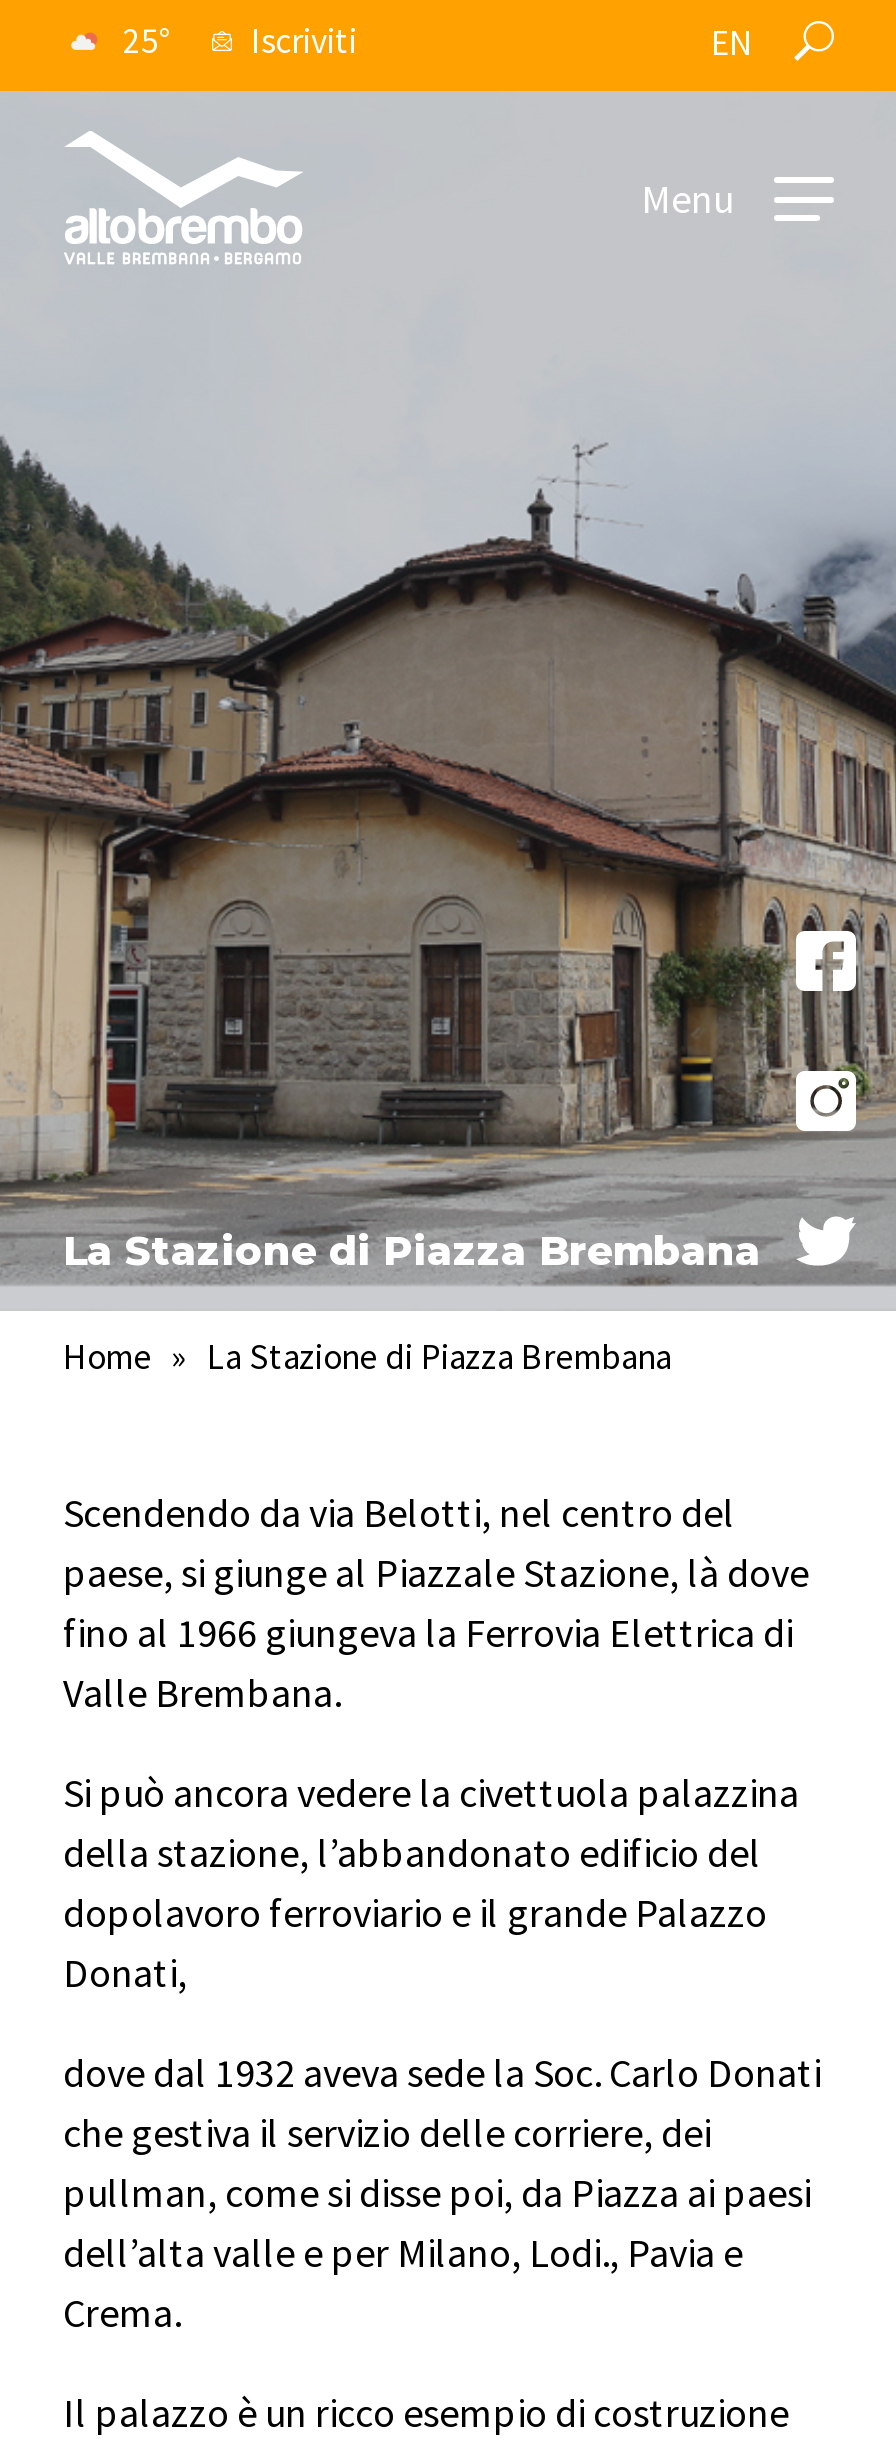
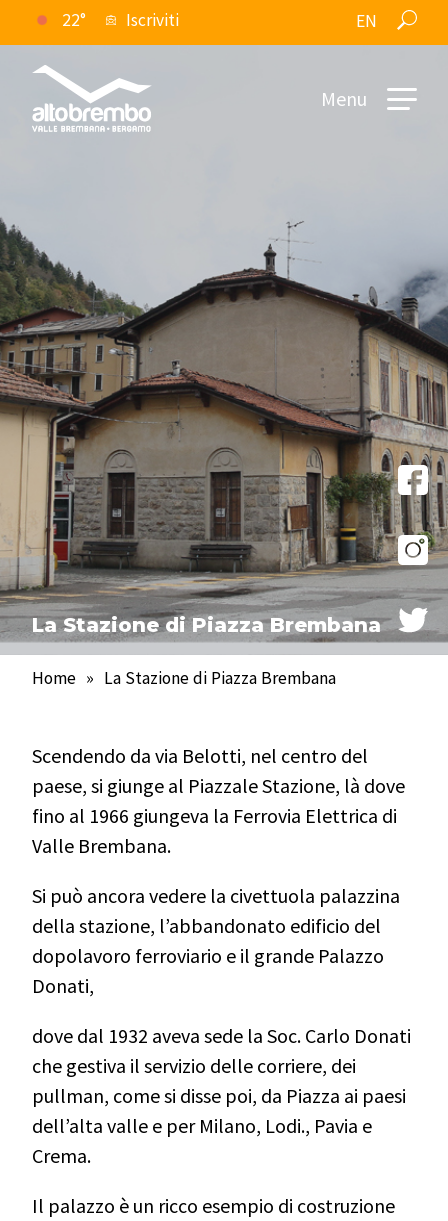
- 25° Iscriviti
+ 22° Iscriviti
